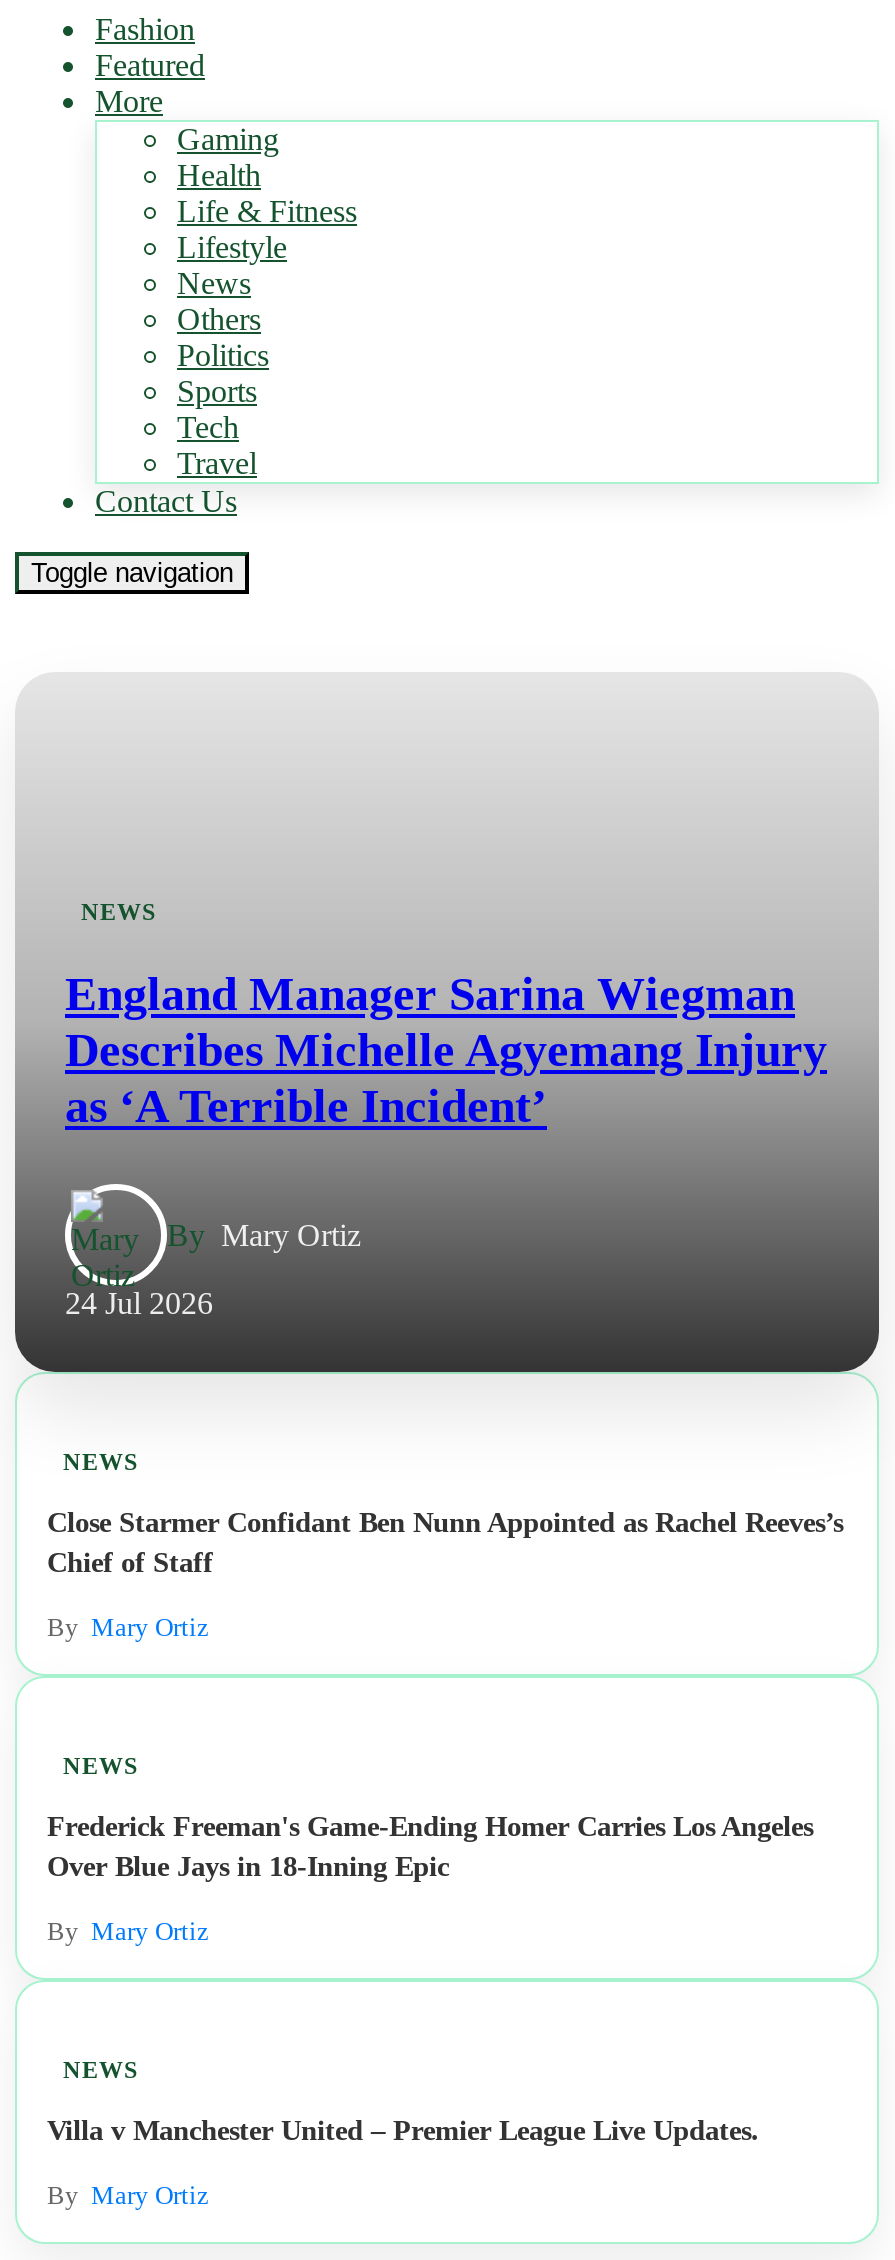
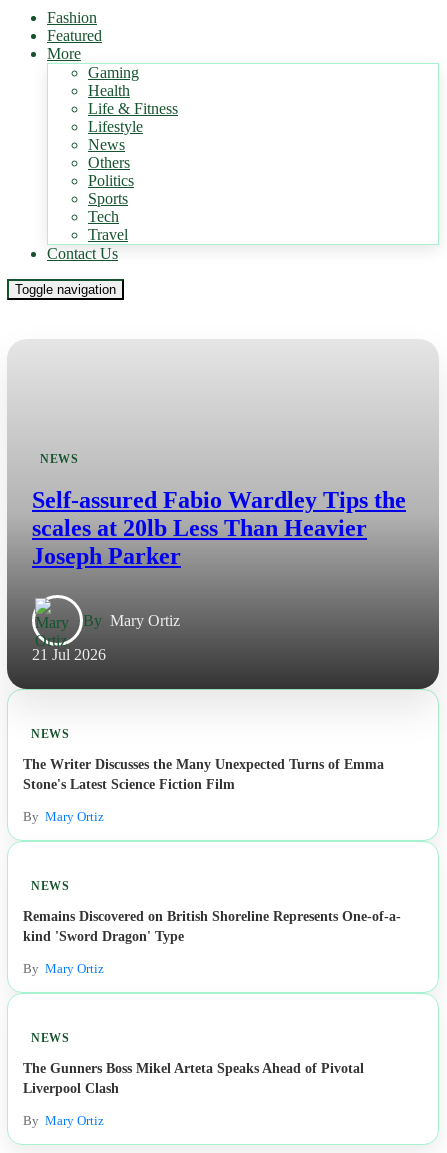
- England Manager Sarina Wiegman
- Describes Michelle Agyemang Injury
- as ‘A Terrible Incident’
+ Self-assured Fabio Wardley Tips the
+ scales at 20lb Less Than Heavier
+ Joseph Parker

- 24 Jul 2026
+ 21 Jul 2026

- Close Starmer Confidant Ben Nunn Appointed as Rachel Reeves’s
- Chief of Staff
+ The Writer Discusses the Many Unexpected Turns of Emma
+ Stone's Latest Science Fiction Film

- Frederick Freeman's Game-Ending Homer Carries Los Angeles
- Over Blue Jays in 18-Inning Epic
+ Remains Discovered on British Shoreline Represents One-of-a-
+ kind 'Sword Dragon' Type

- Villa v Manchester United – Premier League Live Updates.
+ The Gunners Boss Mikel Arteta Speaks Ahead of Pivotal
+ Liverpool Clash
